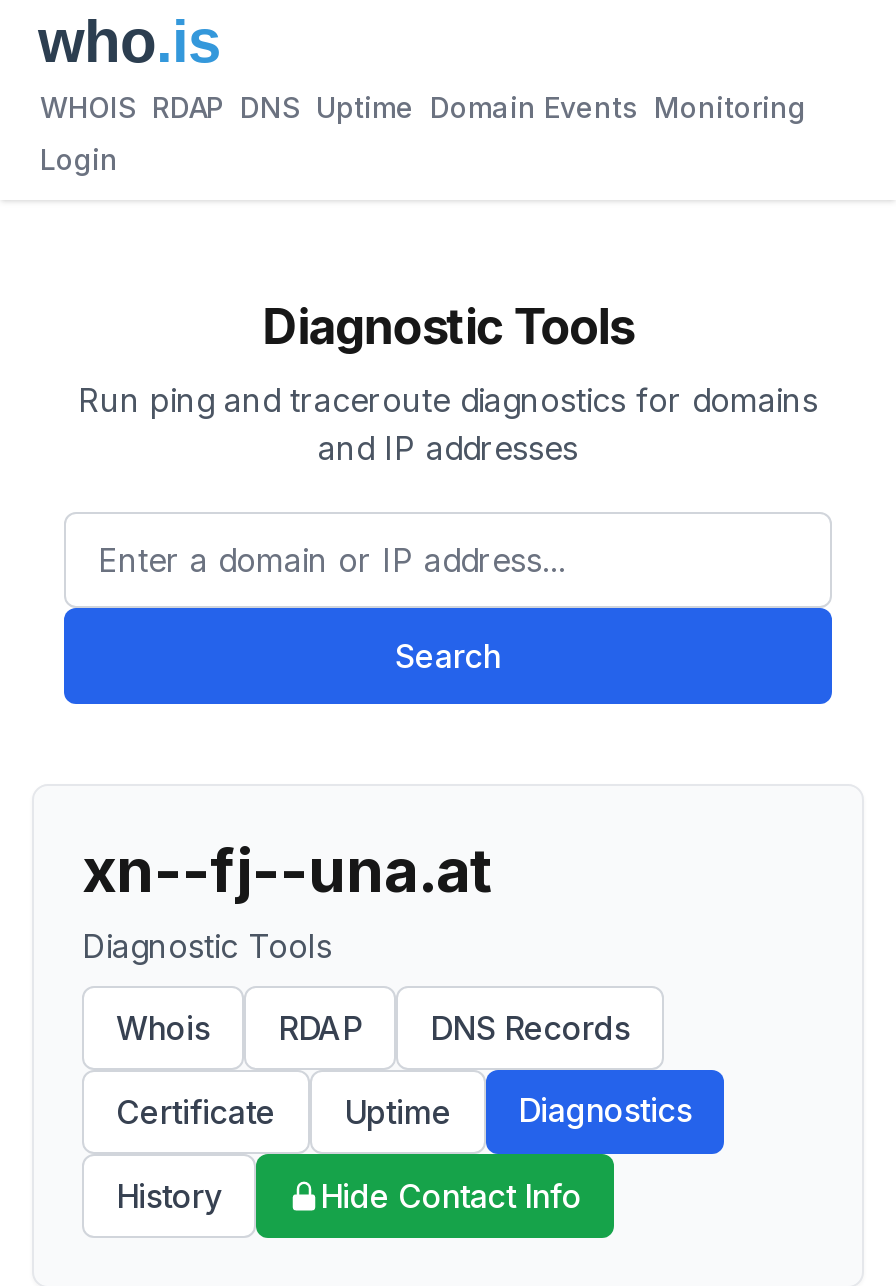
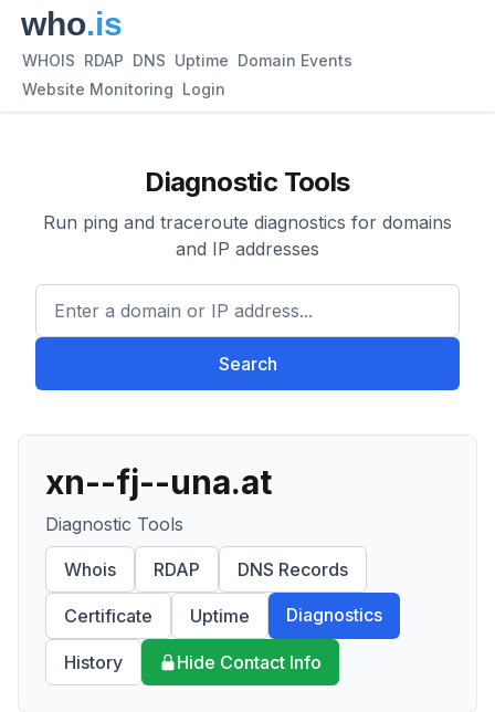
- WHOIS RDAP DNS Uptime Domain Events Monitoring
+ WHOIS RDAP DNS Uptime Domain Events

- Login
+ Website Monitoring Login
